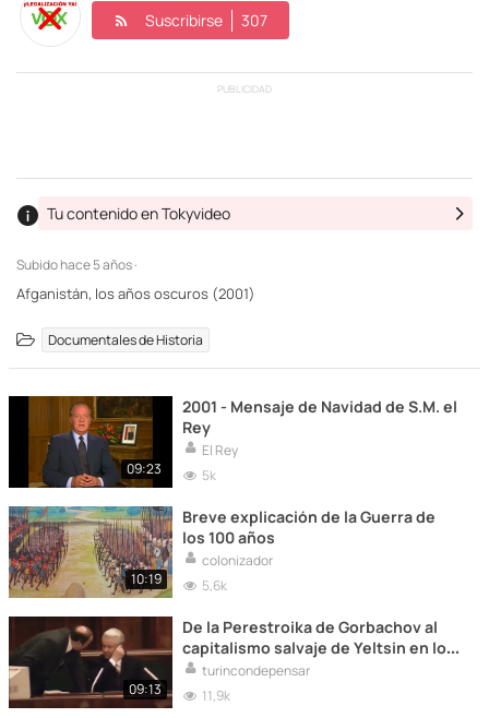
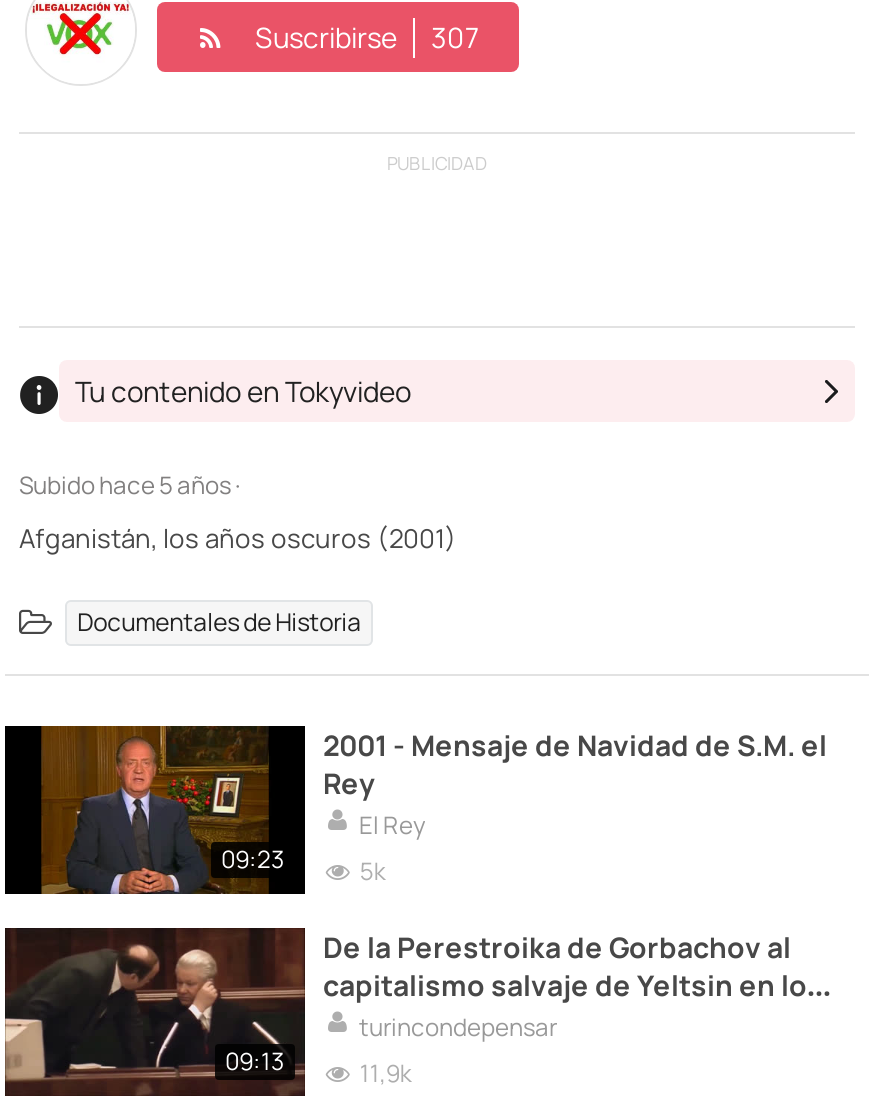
- [image]
- 10:19

- Breve explicación de la Guerra de
- los 100 años
- colonizador
- 5,6k
